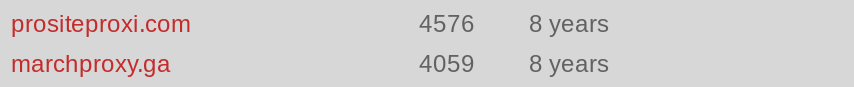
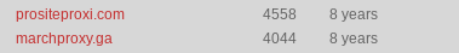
- 4576 8 years
+ 4558 8 years

- 4059 8 years
+ 4044 8 years
